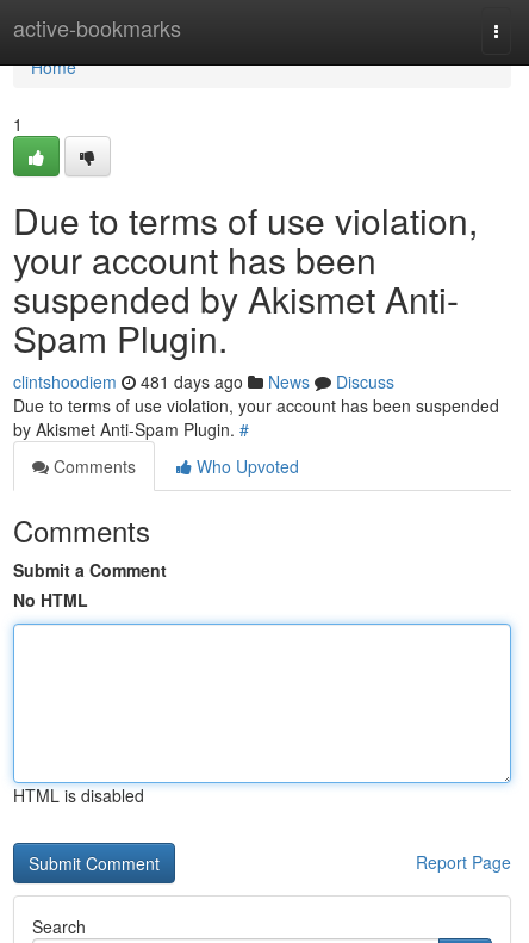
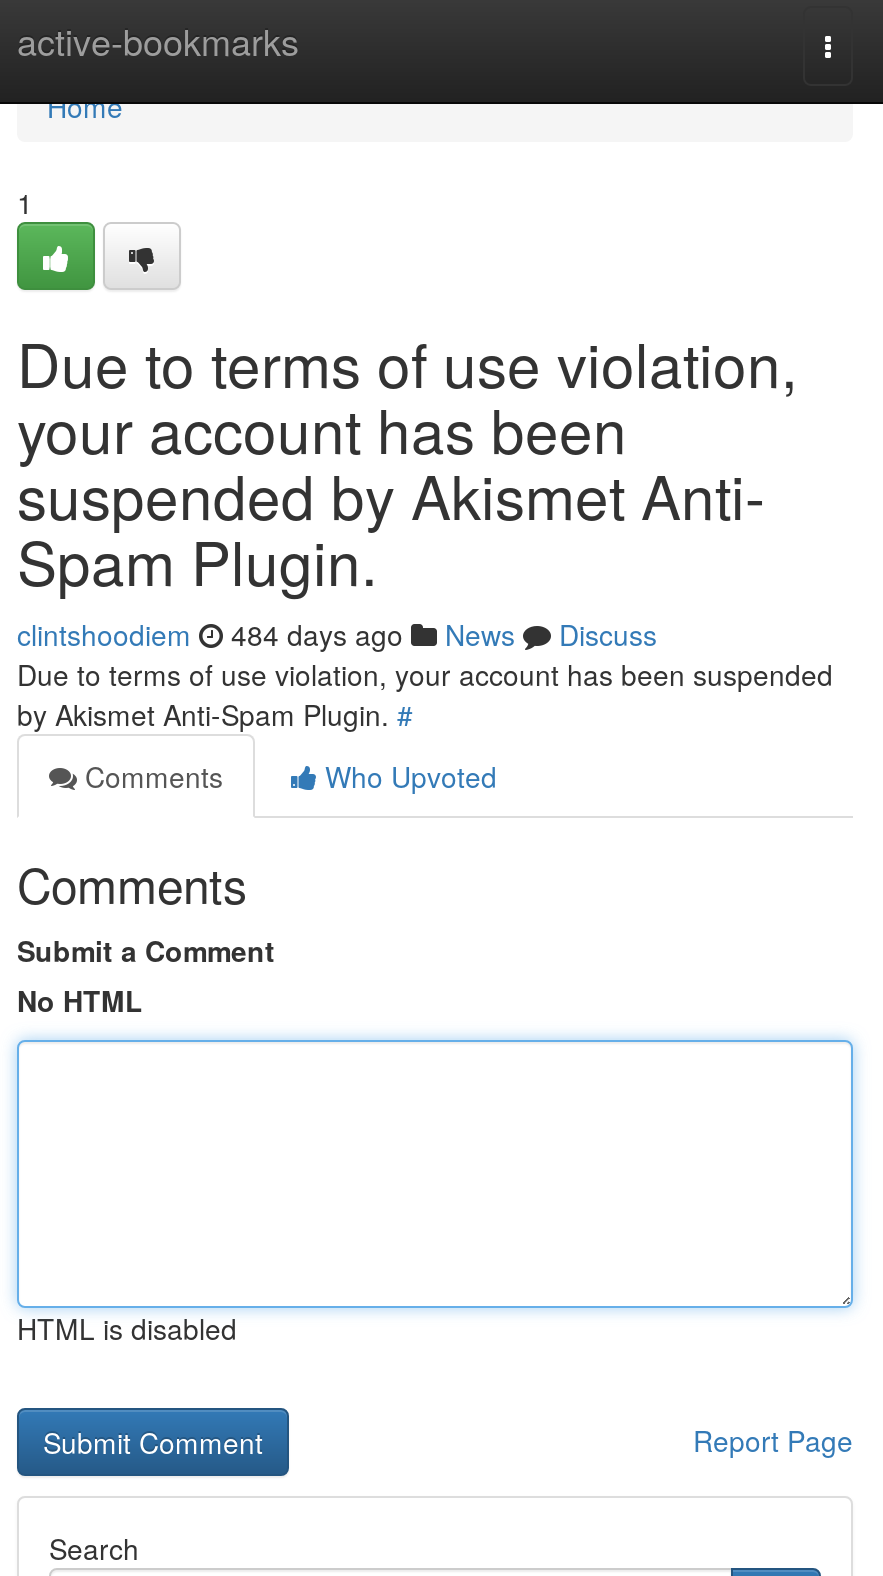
- clintshoodiem 481 days ago News Discuss
+ clintshoodiem 484 days ago News Discuss
